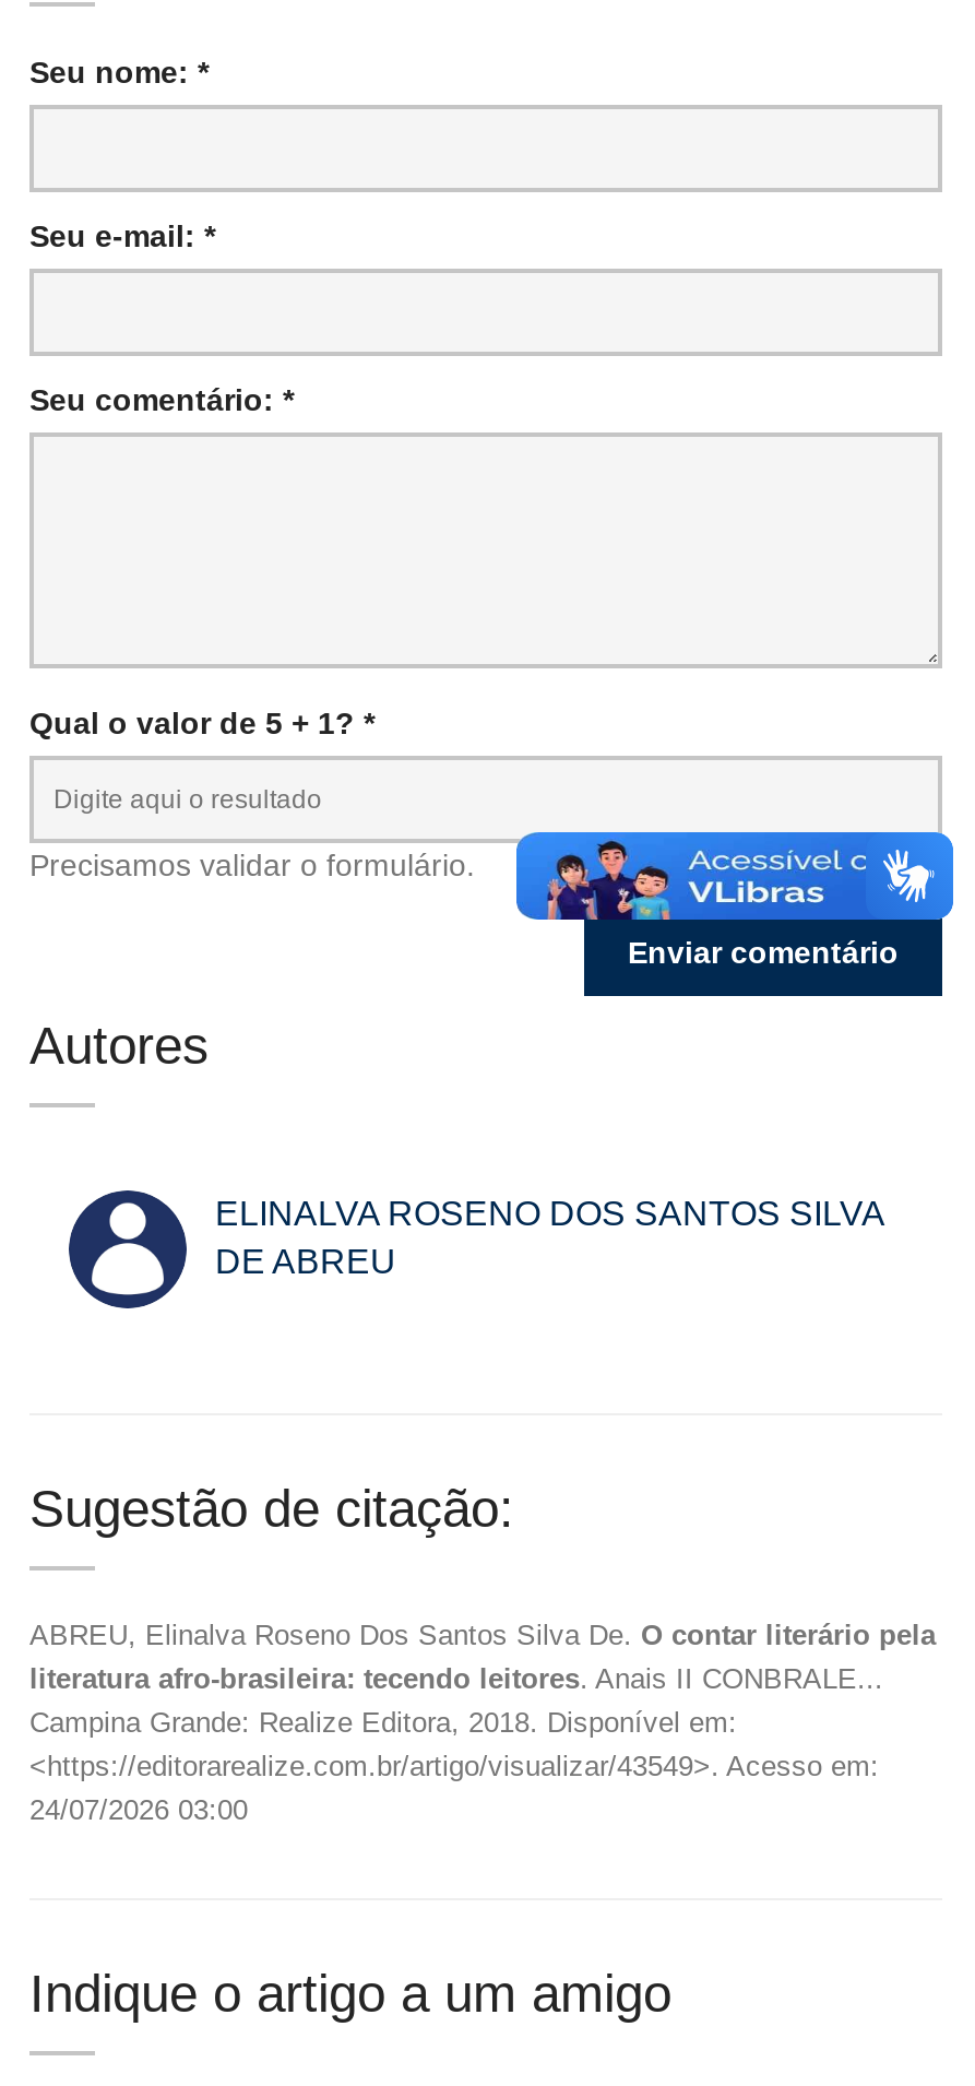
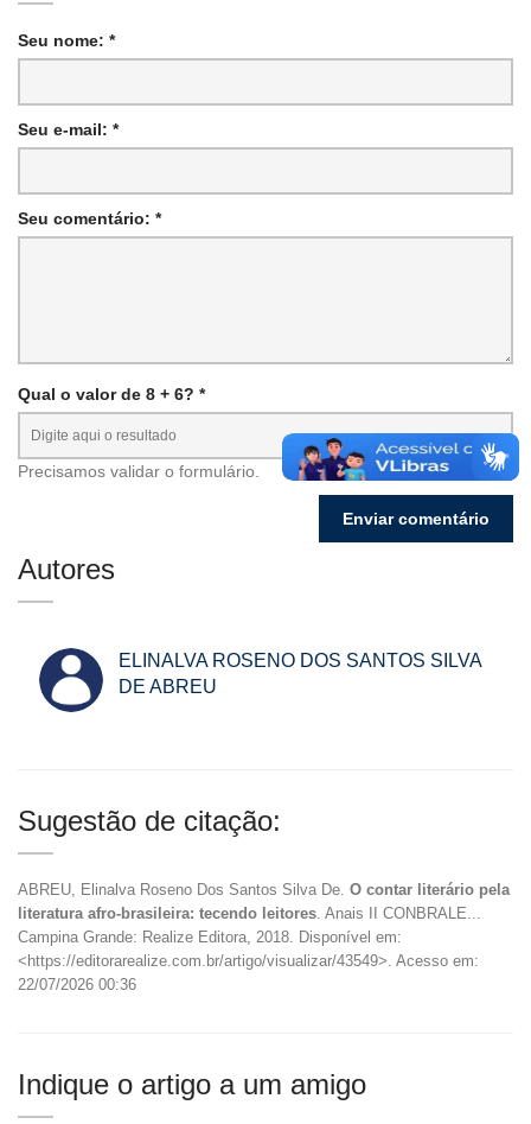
- Qual o valor de 5 + 1? *
+ Qual o valor de 8 + 6? *

- [image]
+ [image]

- 24/07/2026 03:00
+ 22/07/2026 00:36
